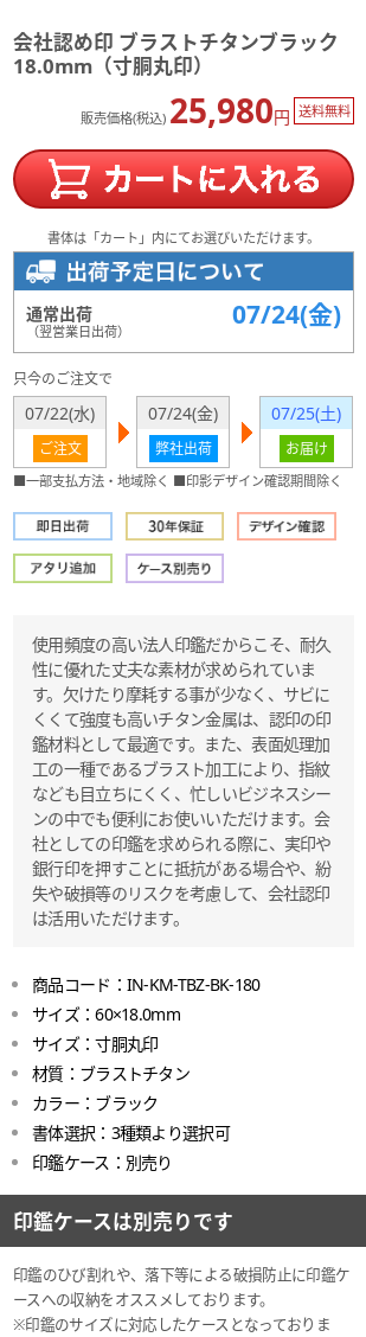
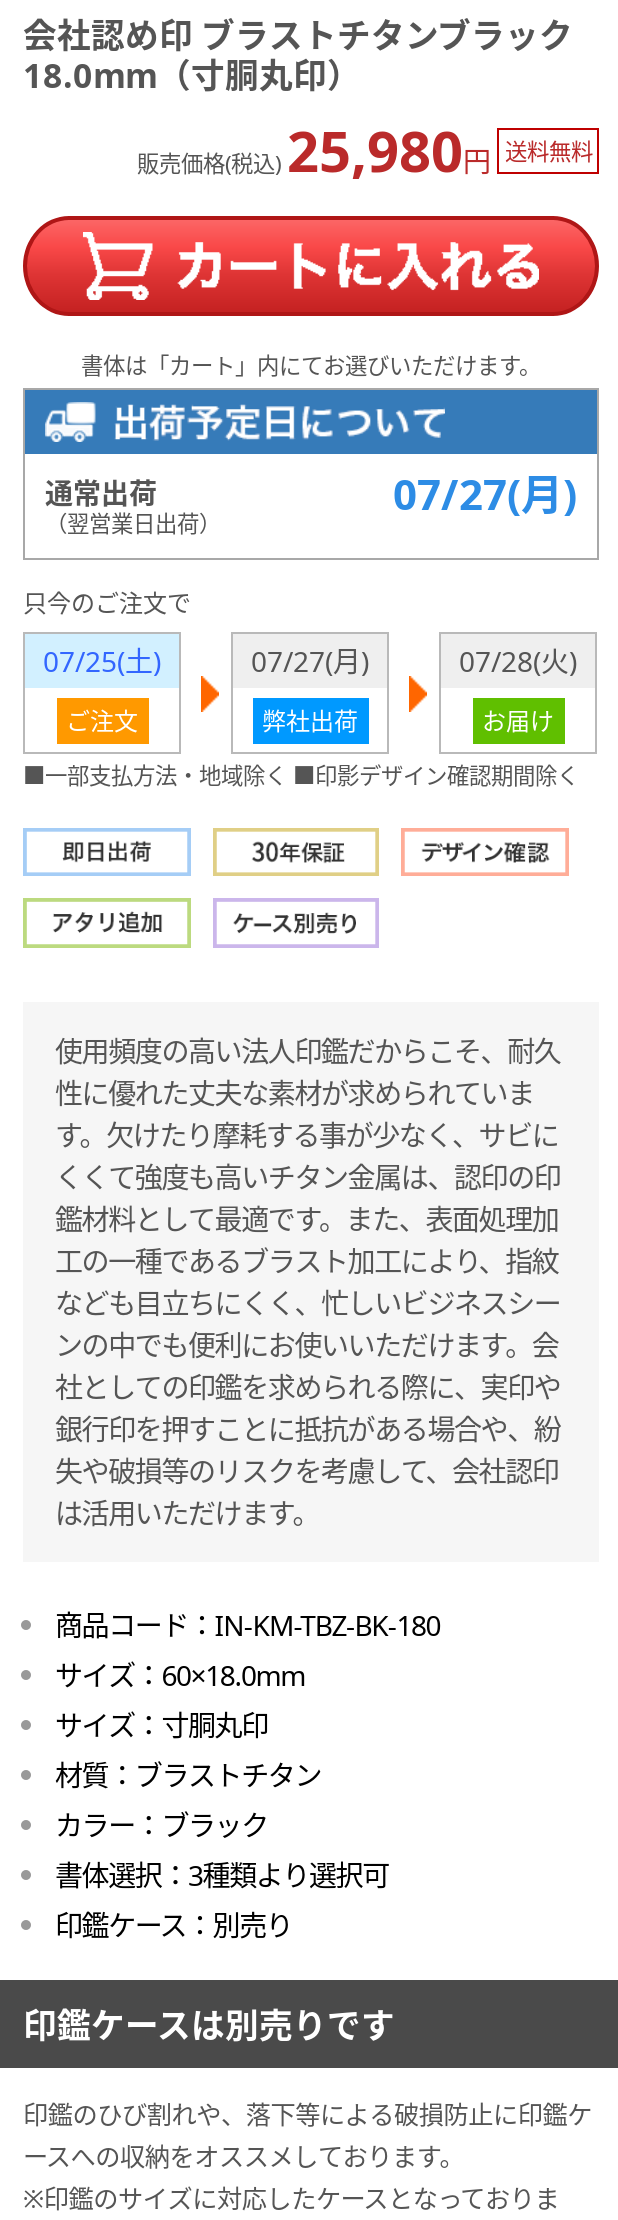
- 07/24(金)
+ 07/27(月)

- 07/22(水)
+ 07/25(土)

- 07/24(金)
+ 07/27(月)

- 07/25(土)
+ 07/28(火)
